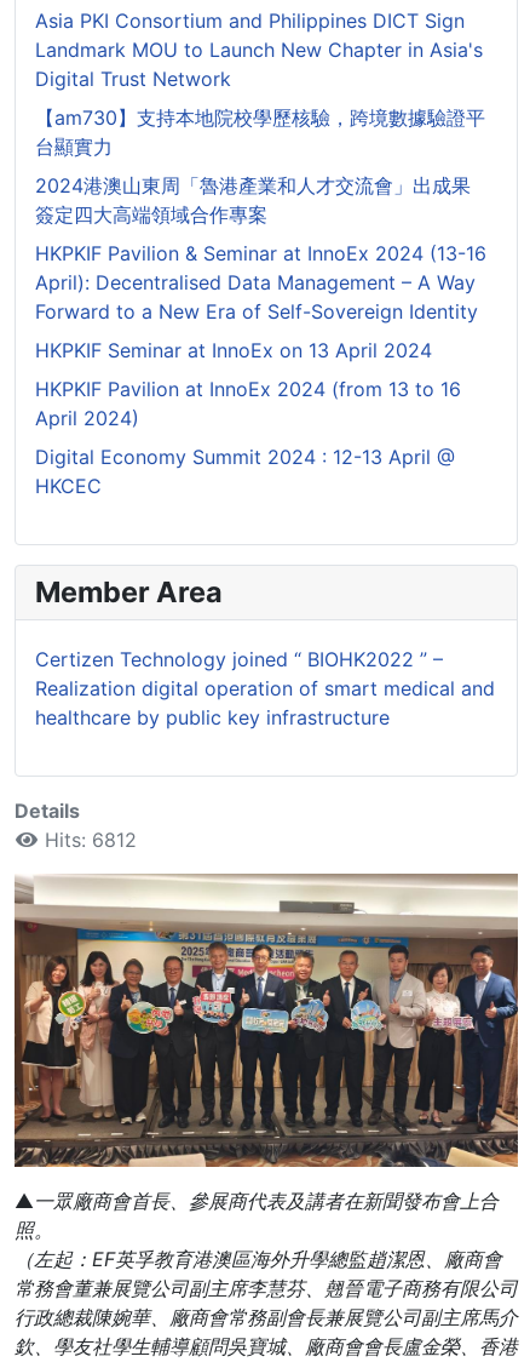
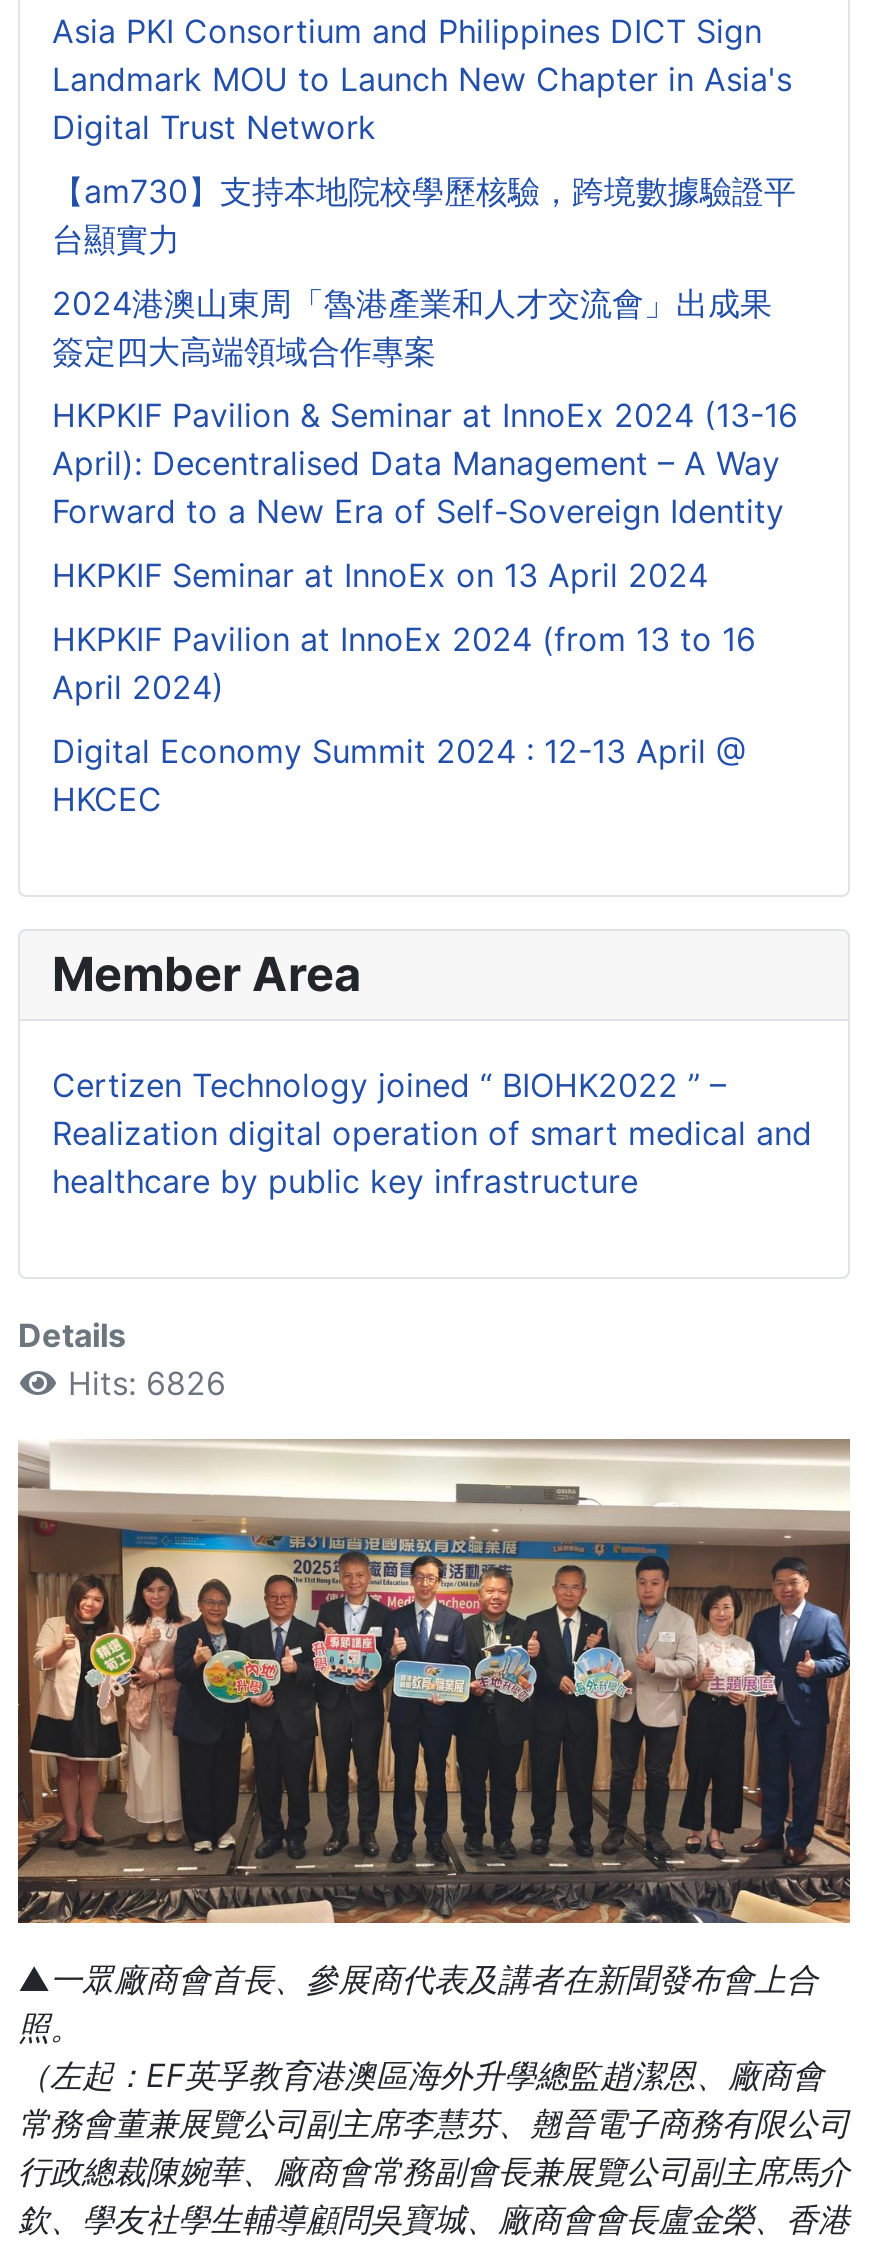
- Hits: 6812
+ Hits: 6826
